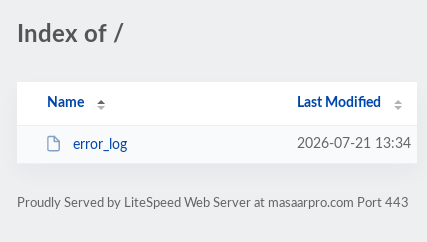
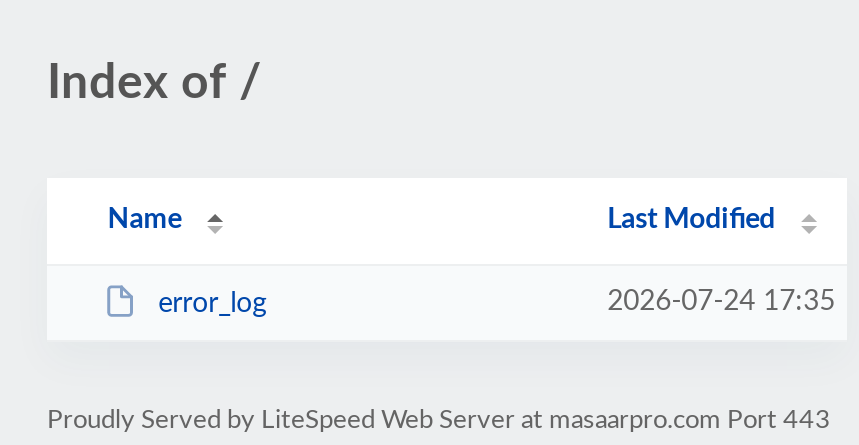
- 2026-07-21 13:34
+ 2026-07-24 17:35
